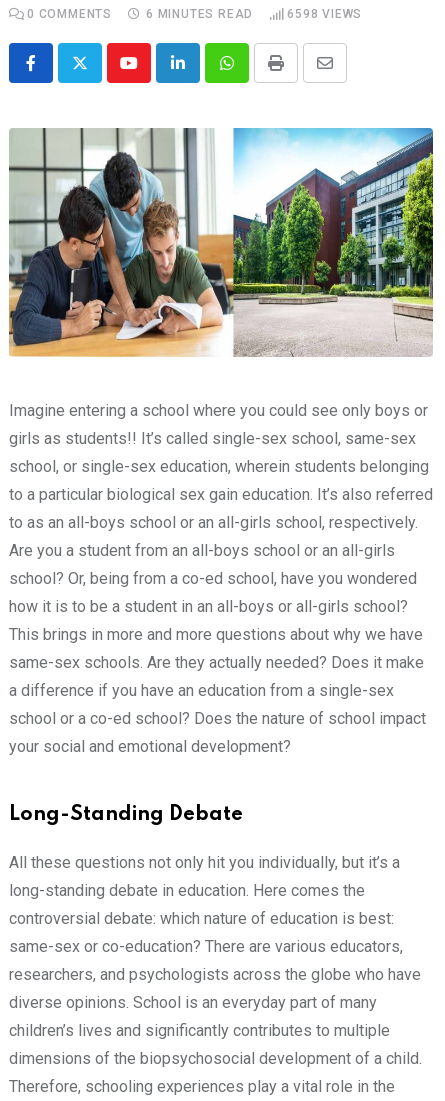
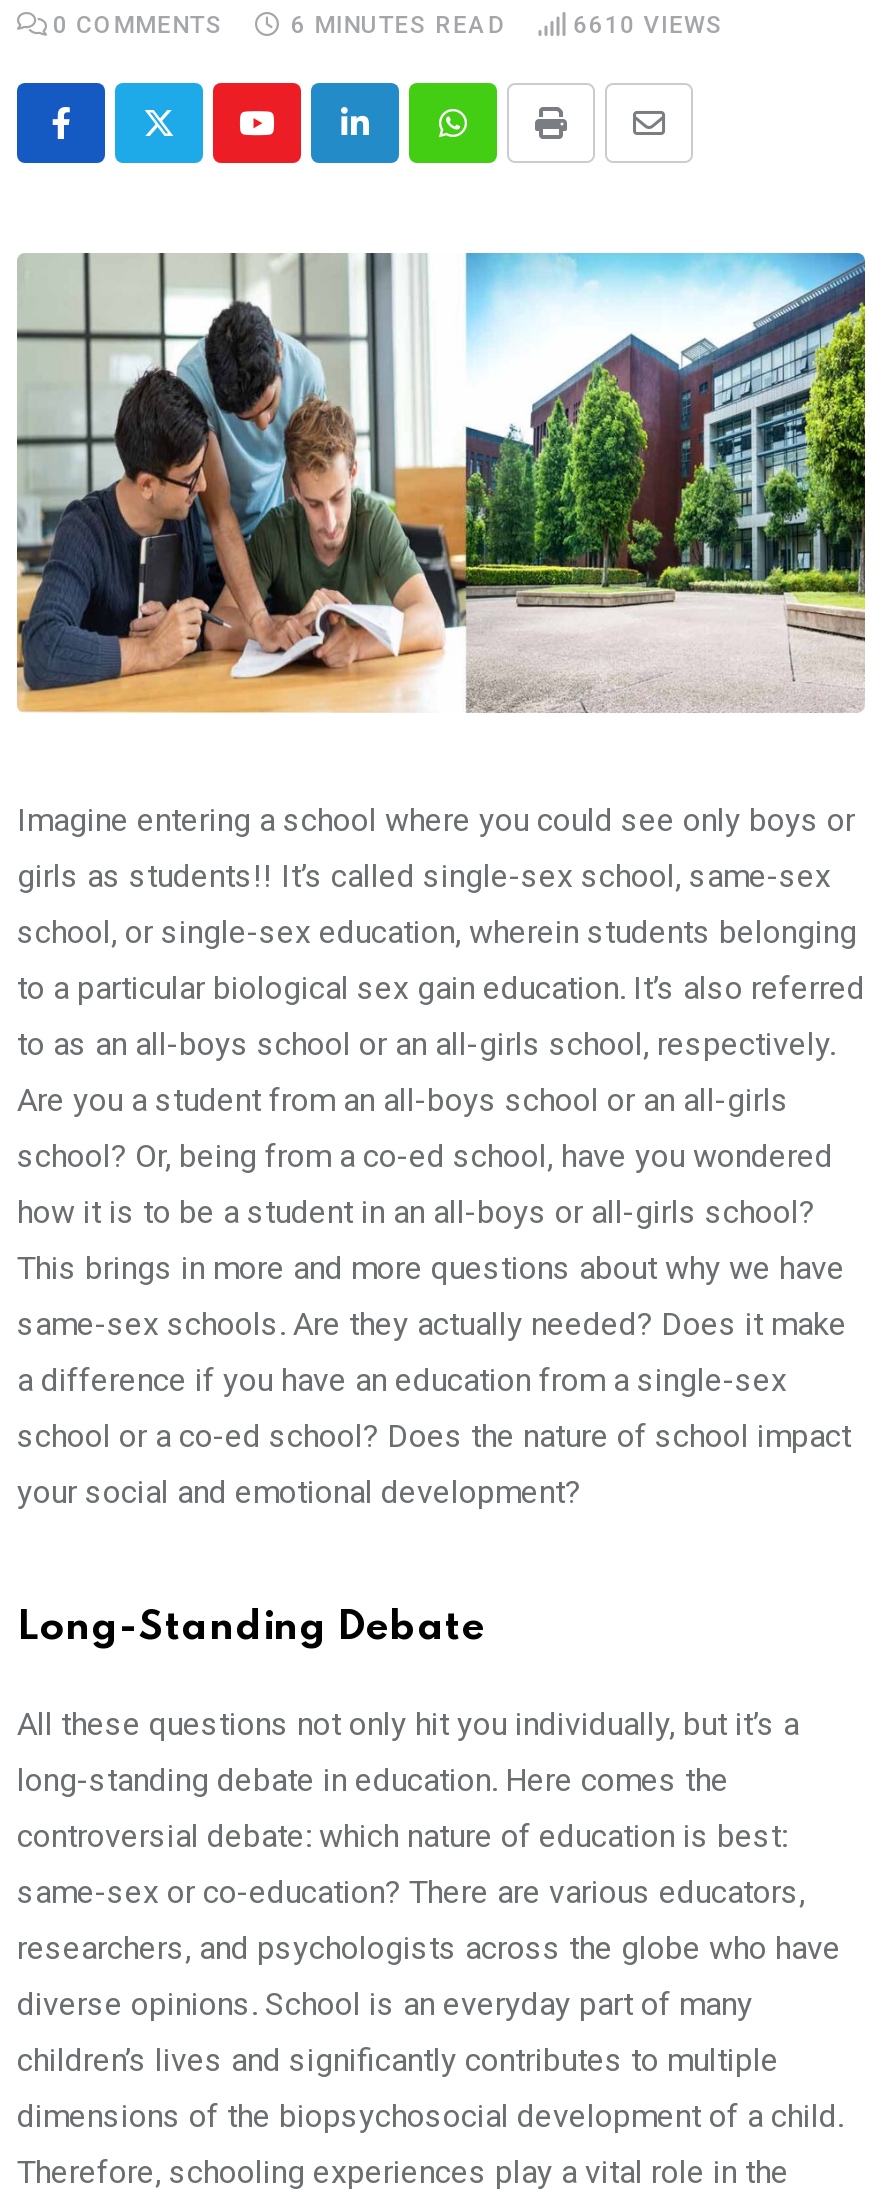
- 6598 VIEWS
+ 6610 VIEWS
